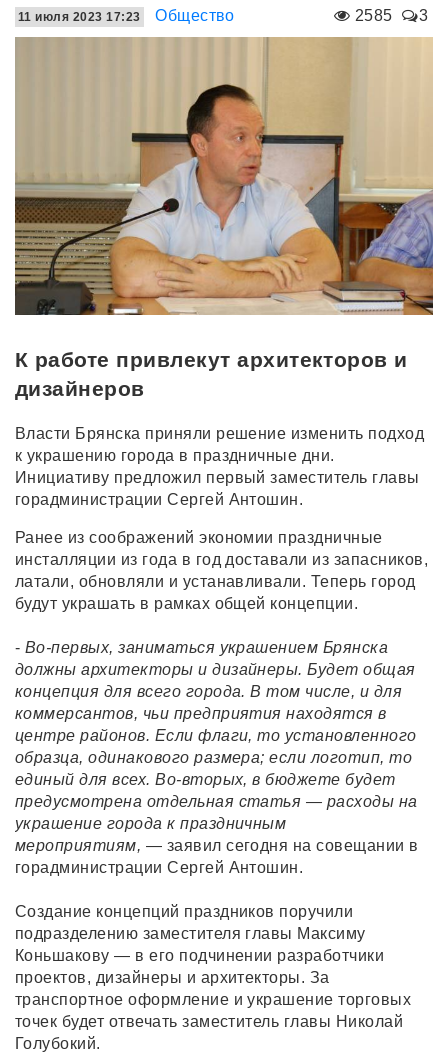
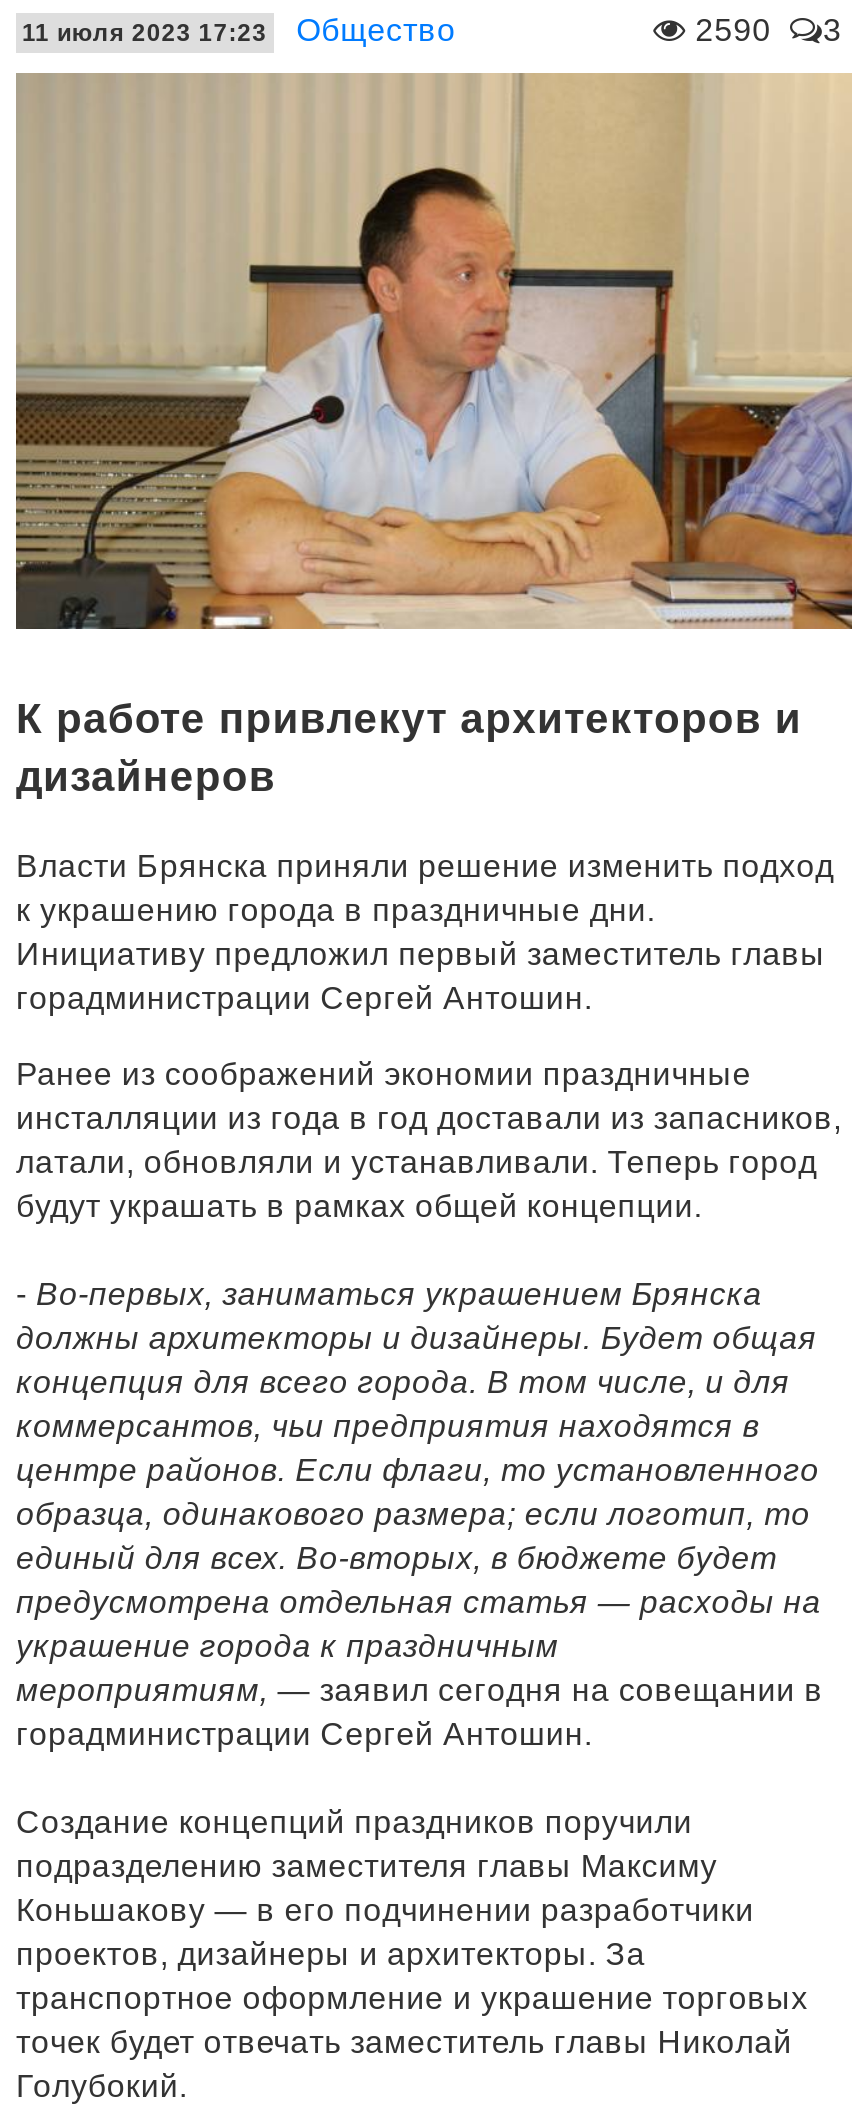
- 2585 3
+ 2590 3
